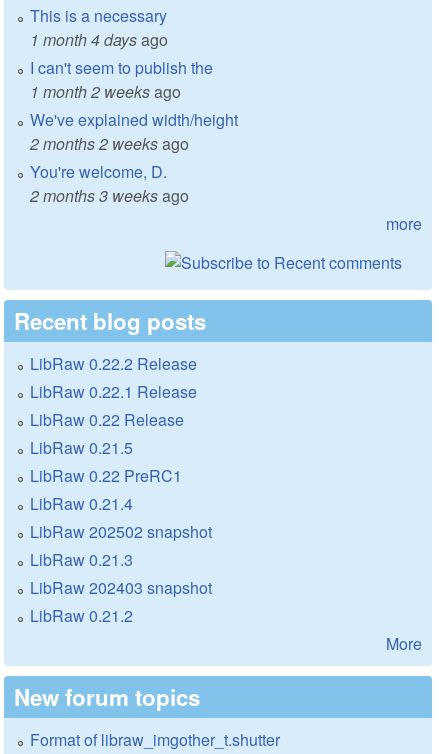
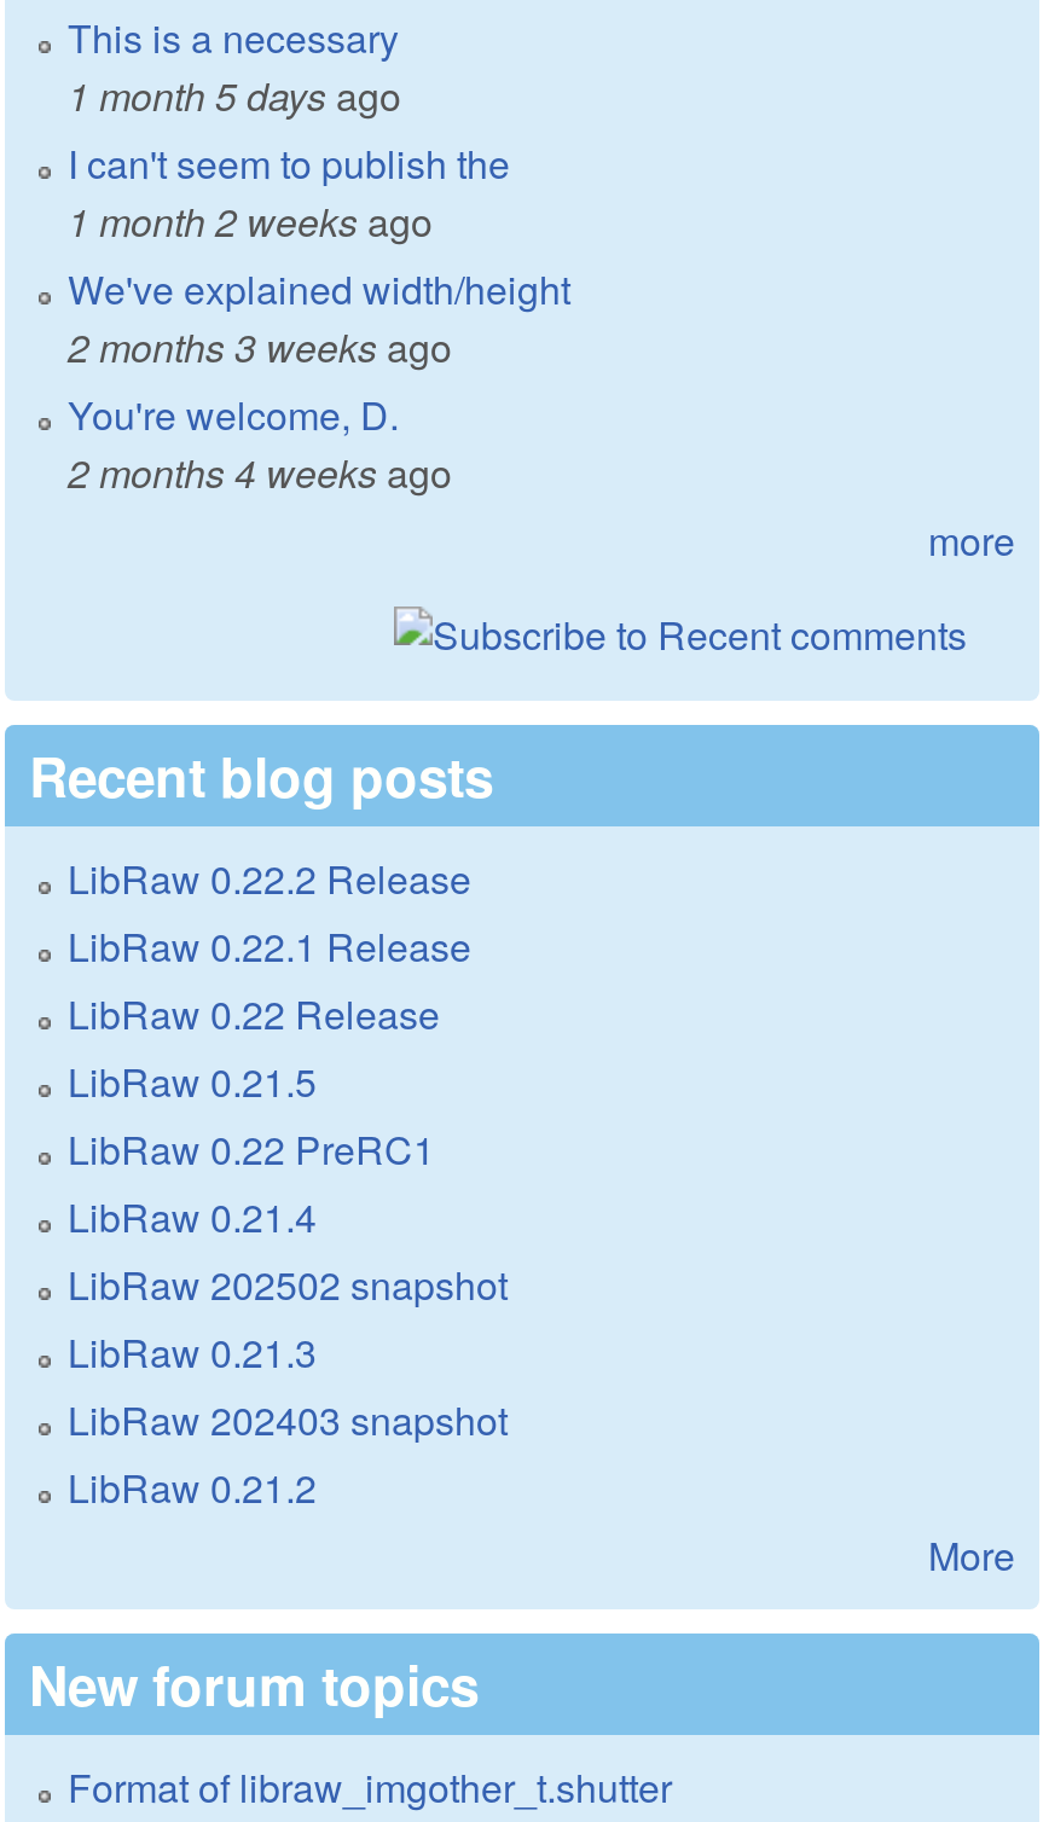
- 1 month 4 days ago
+ 1 month 5 days ago

- 2 months 2 weeks ago

moved up: 2 months 3 weeks ago

+ 2 months 4 weeks ago
